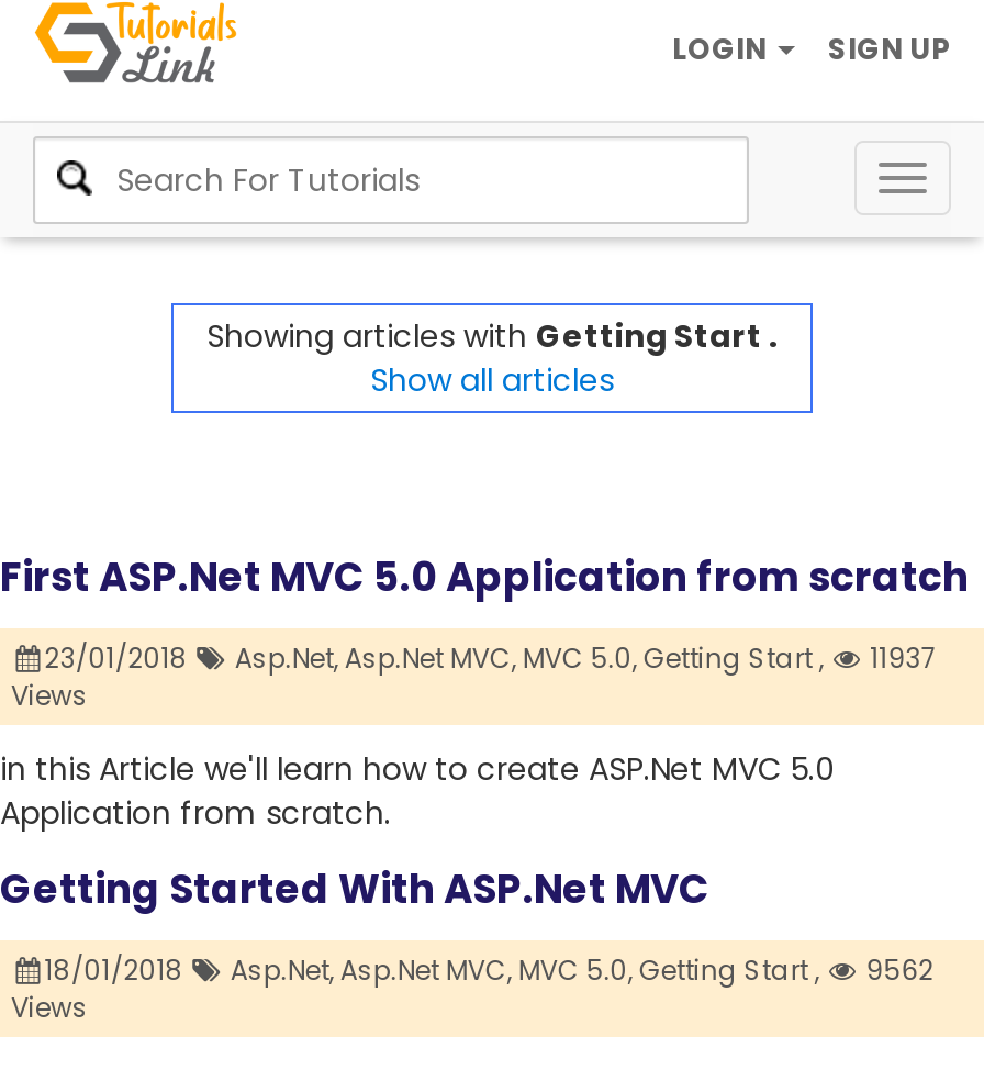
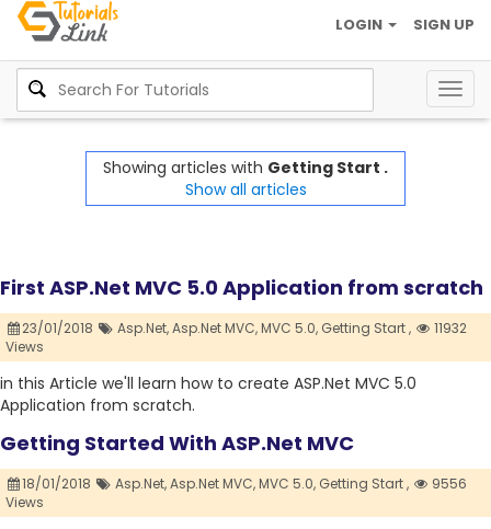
- 23/01/2018 Asp.Net, Asp.Net MVC, MVC 5.0, Getting Start , 11937
+ 23/01/2018 Asp.Net, Asp.Net MVC, MVC 5.0, Getting Start , 11932

- 18/01/2018 Asp.Net, Asp.Net MVC, MVC 5.0, Getting Start , 9562
+ 18/01/2018 Asp.Net, Asp.Net MVC, MVC 5.0, Getting Start , 9556
